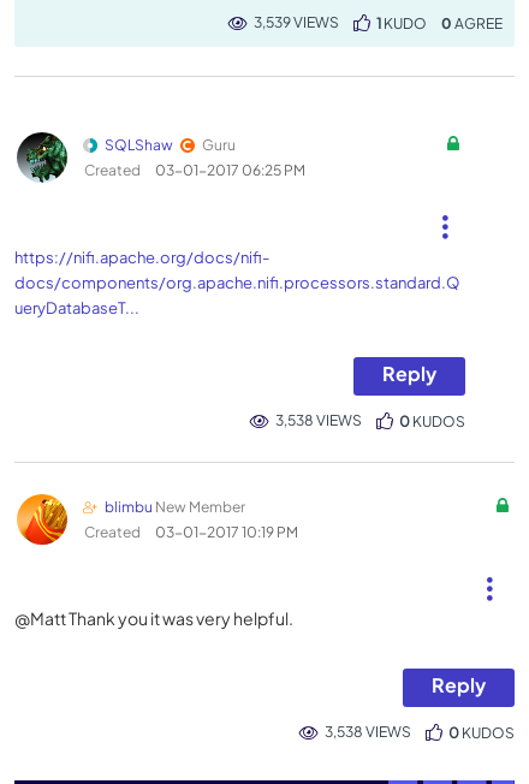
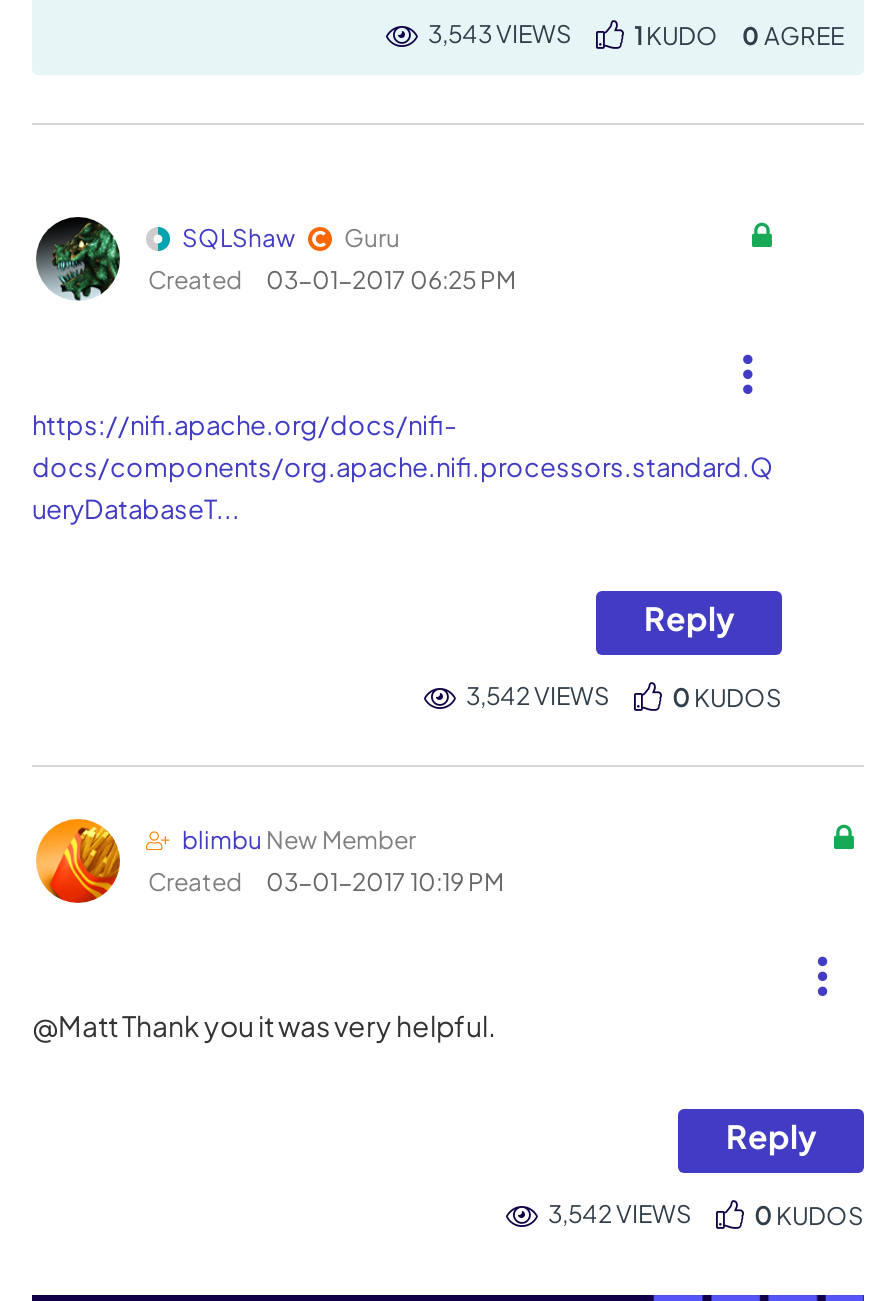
- 3,539 VIEWS
+ 3,543 VIEWS

- 3,538 VIEWS
+ 3,542 VIEWS

- 3,538 VIEWS
+ 3,542 VIEWS
